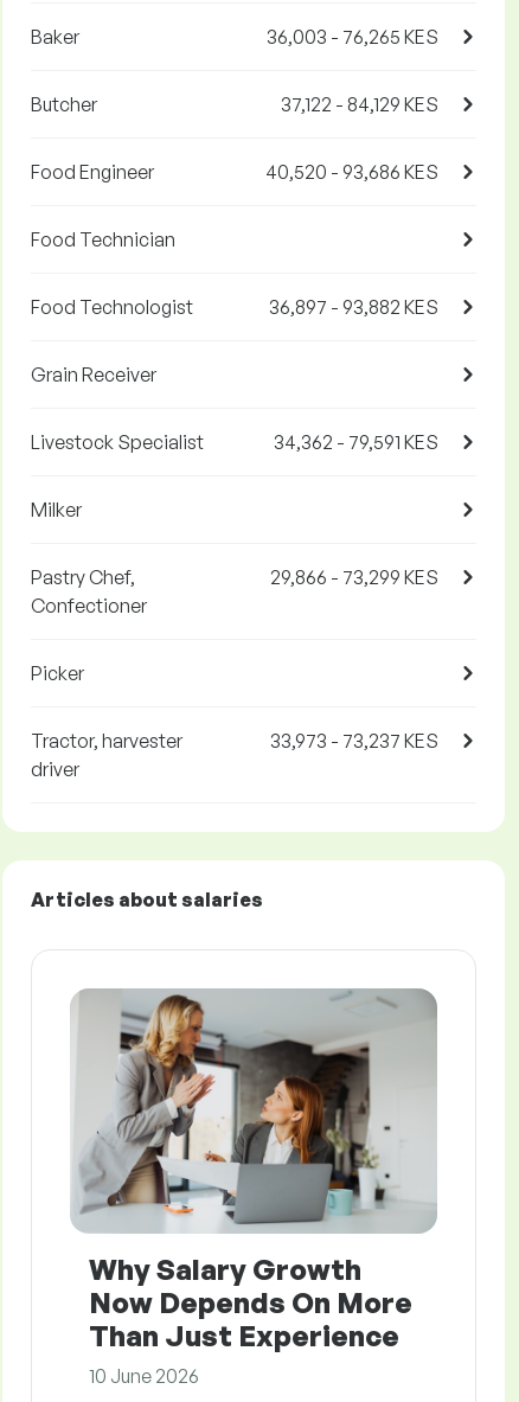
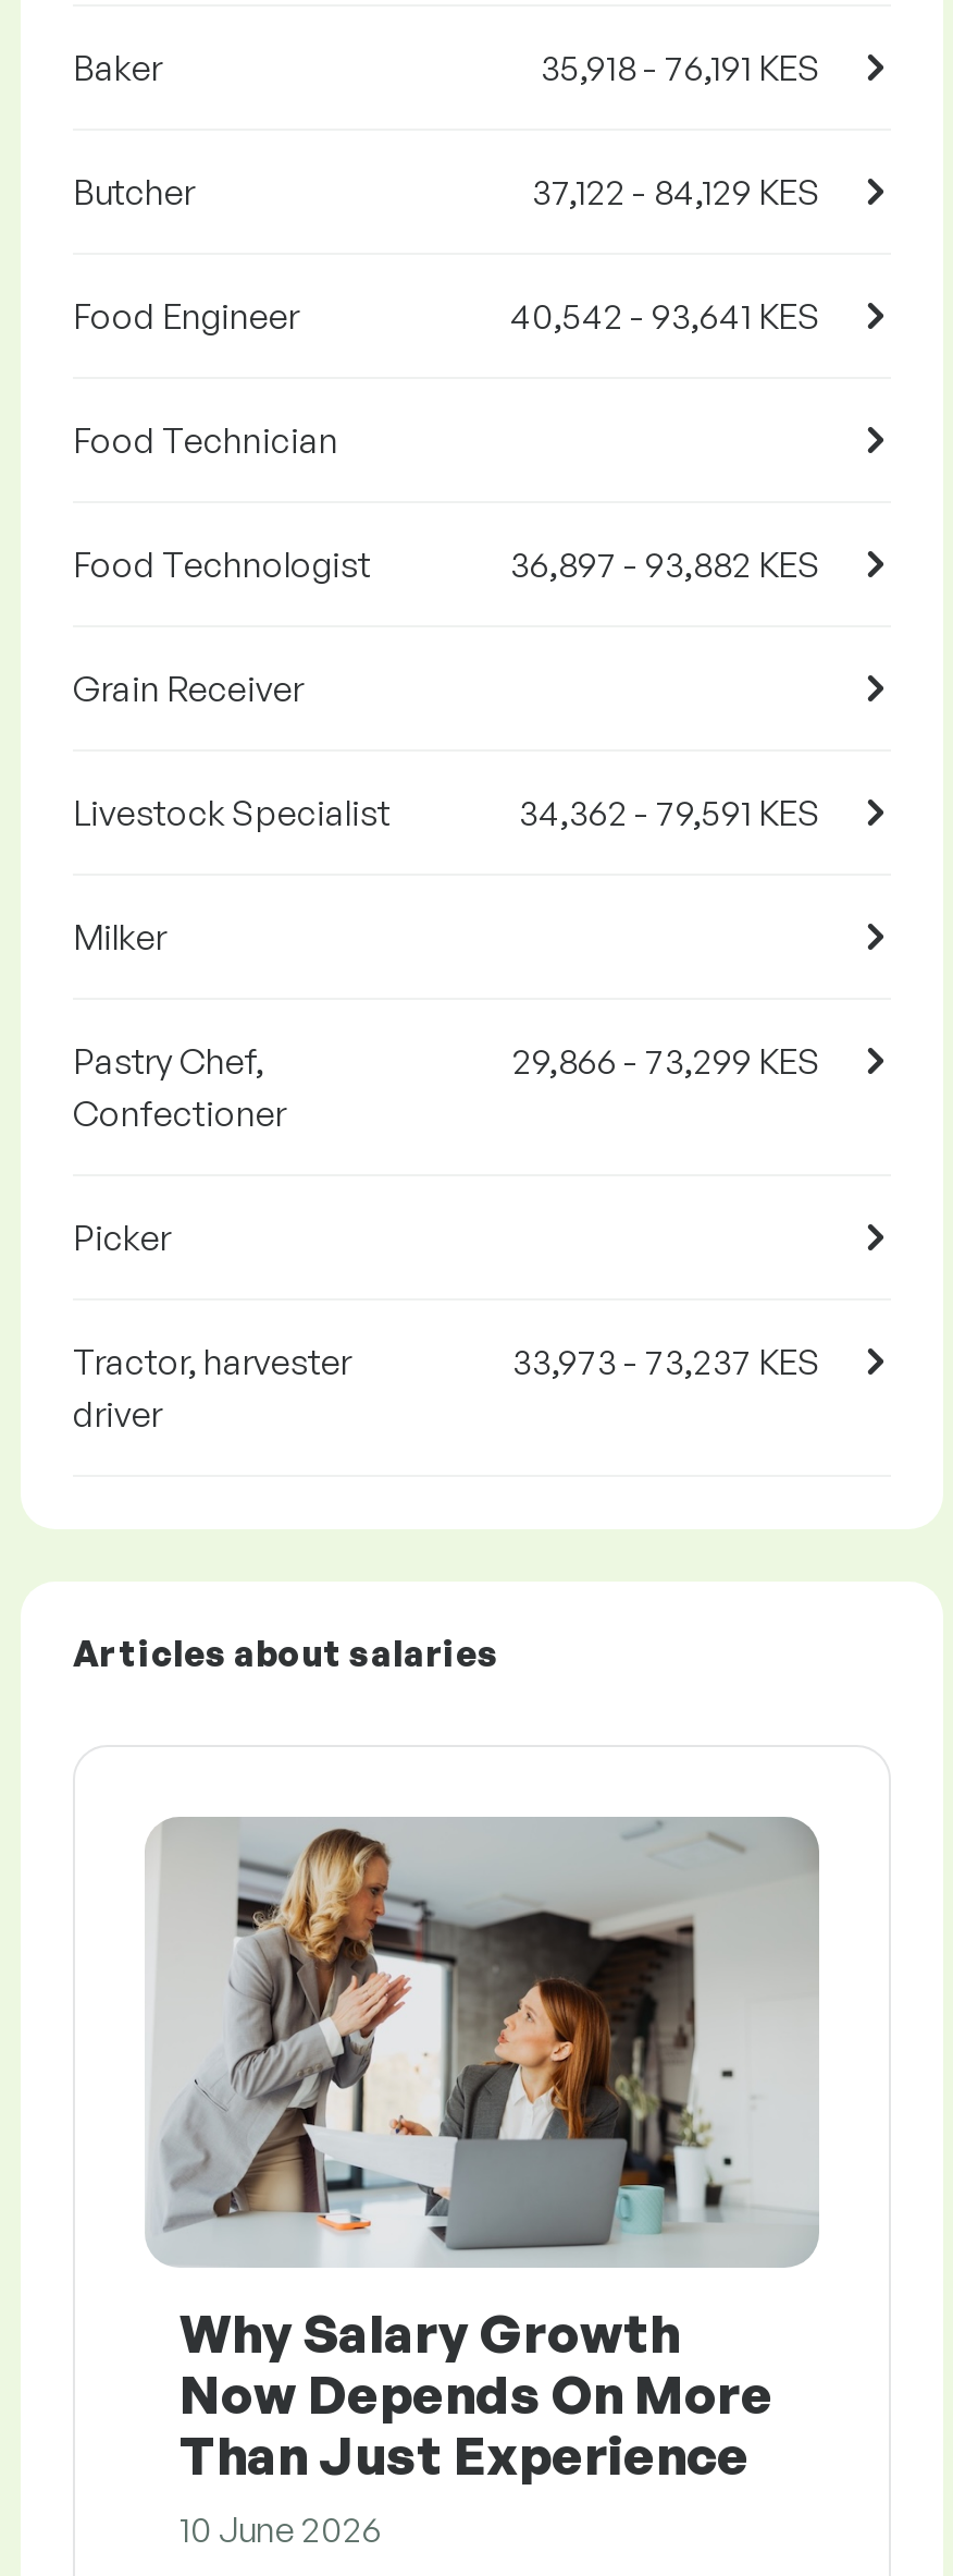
- 36,003 - 76,265 KES
+ 35,918 - 76,191 KES

- 40,520 - 93,686 KES
+ 40,542 - 93,641 KES
